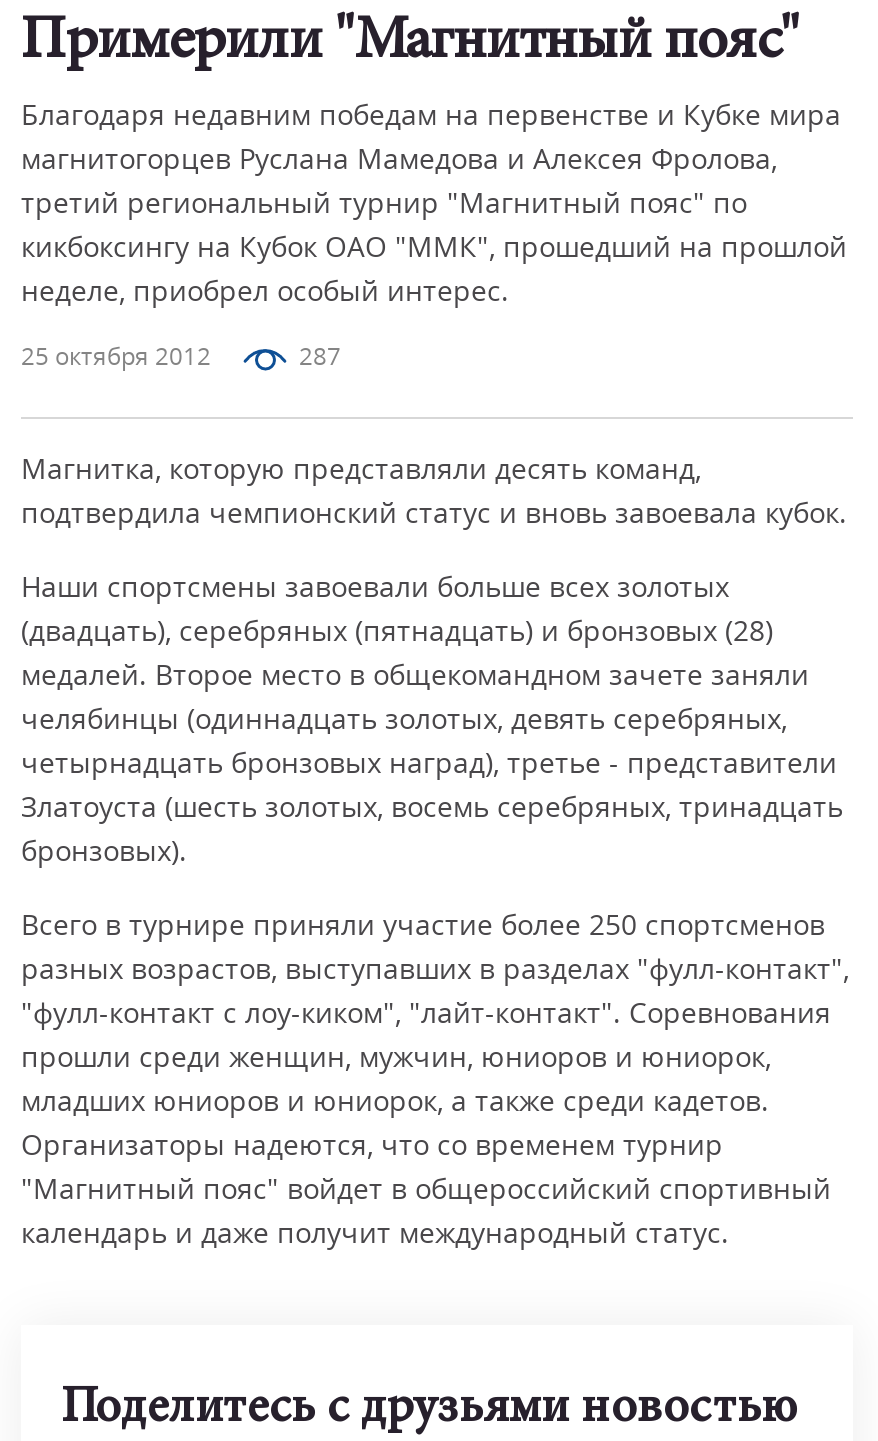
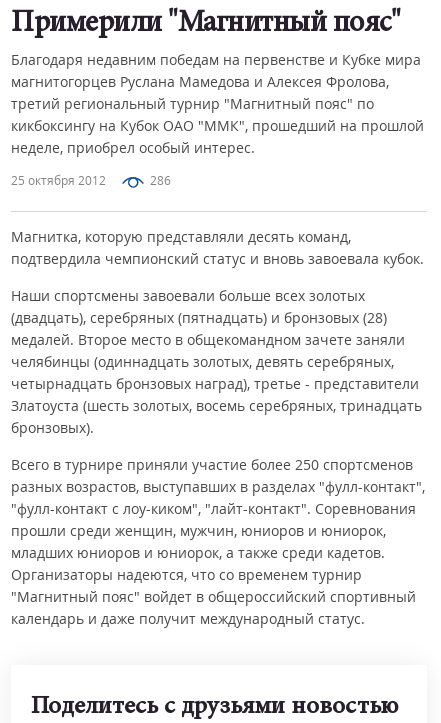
- 287
+ 286
